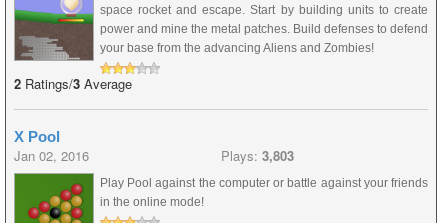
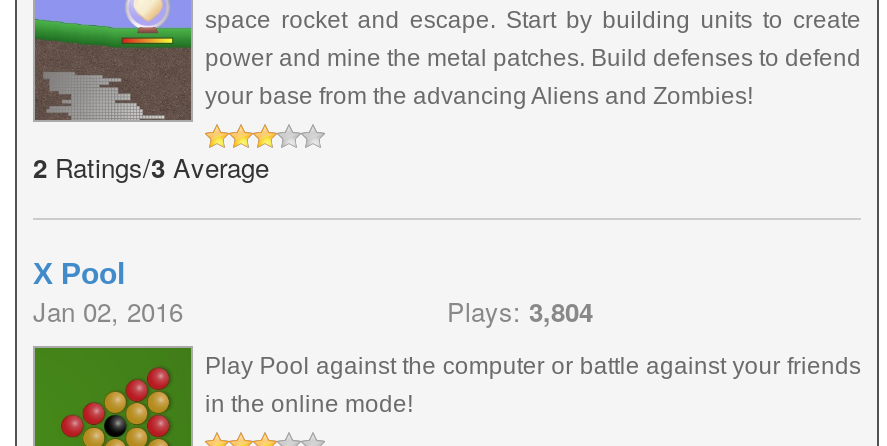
- Plays: 3,803
+ Plays: 3,804
